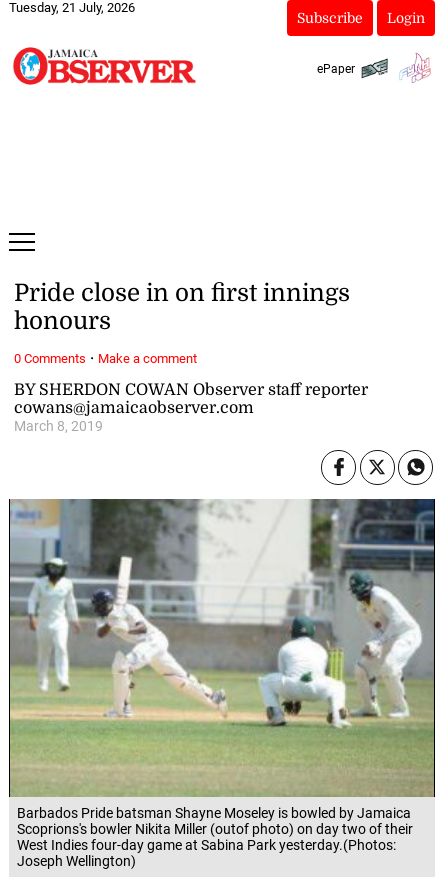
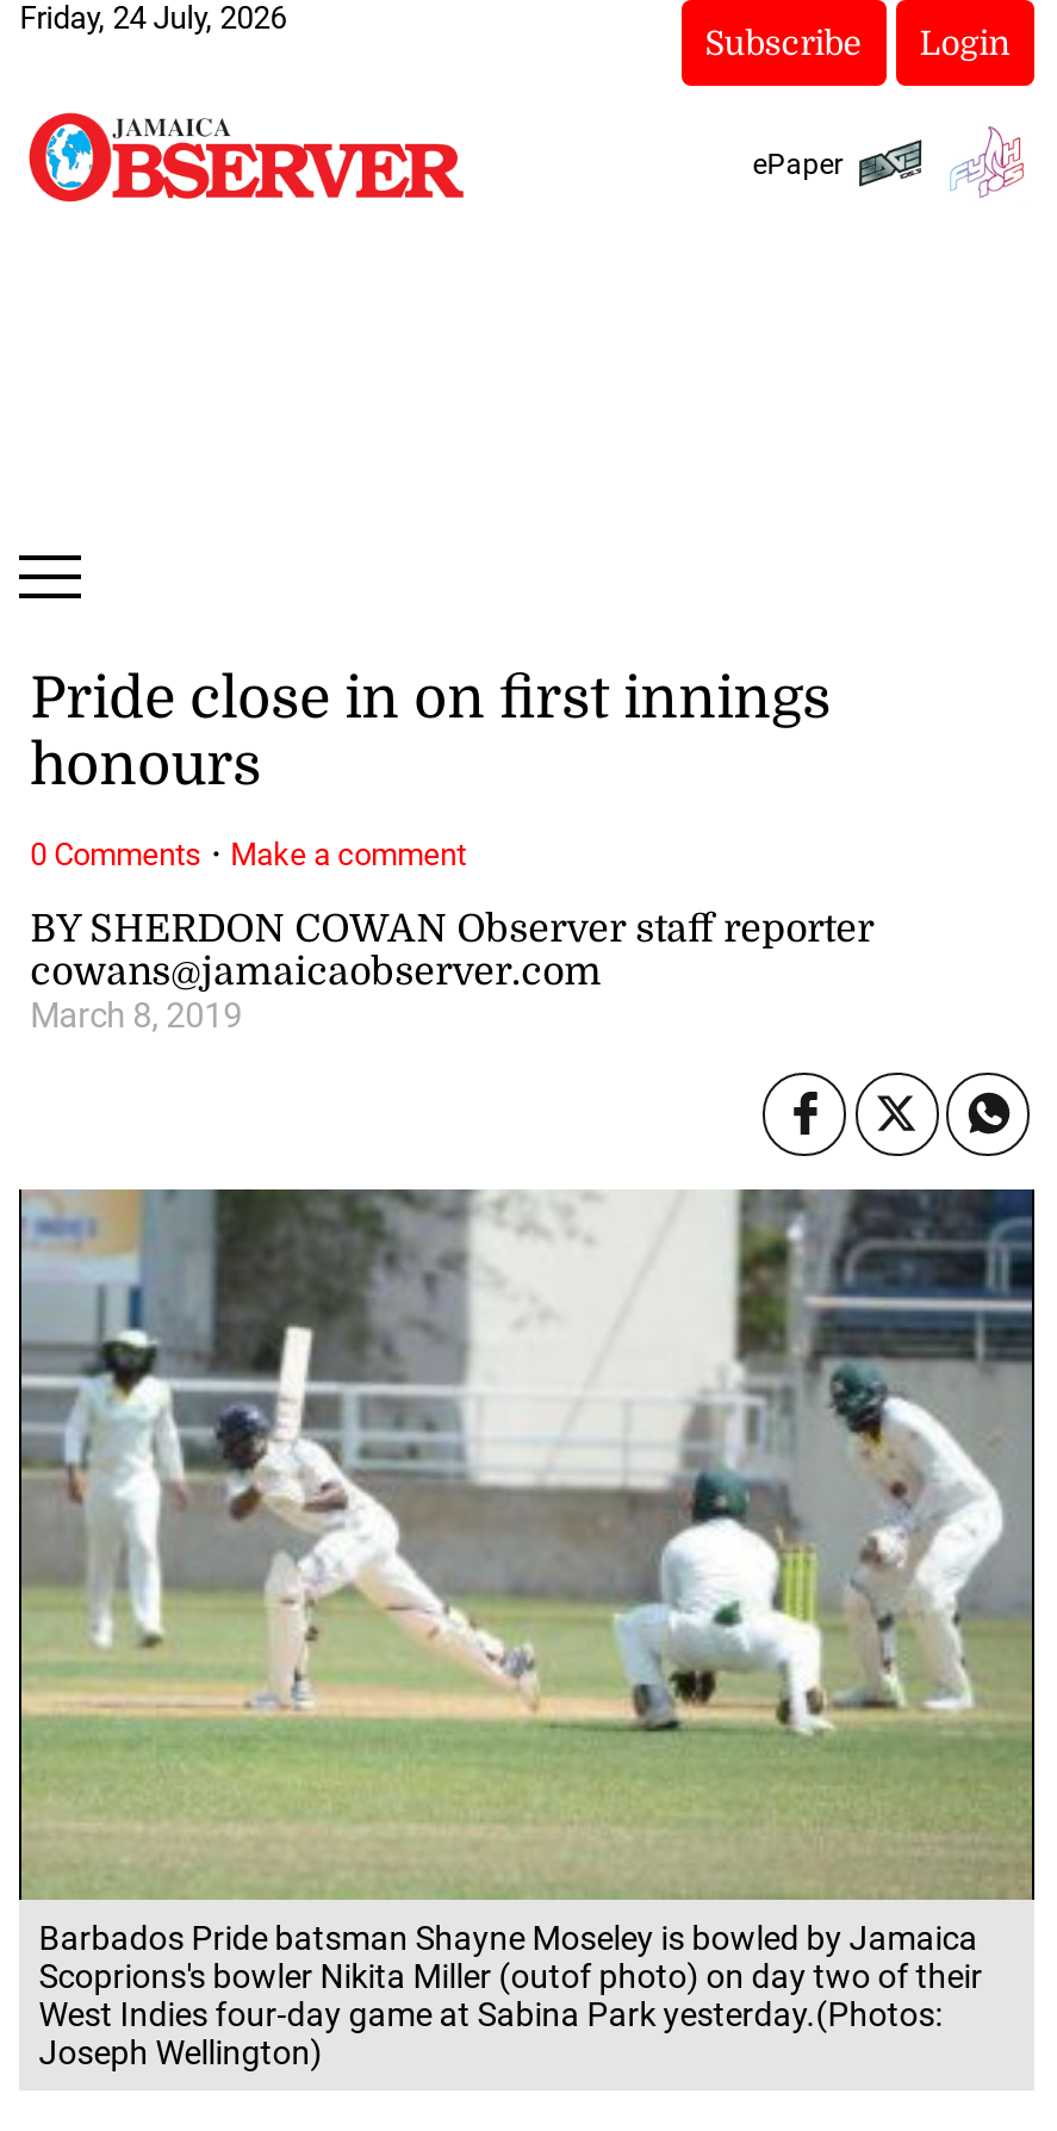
- Tuesday, 21 July, 2026
+ Friday, 24 July, 2026
